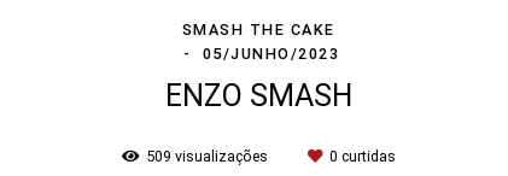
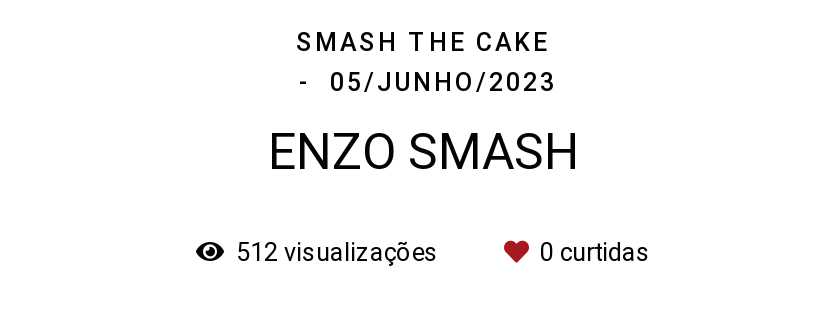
- 509 visualizações
+ 512 visualizações
